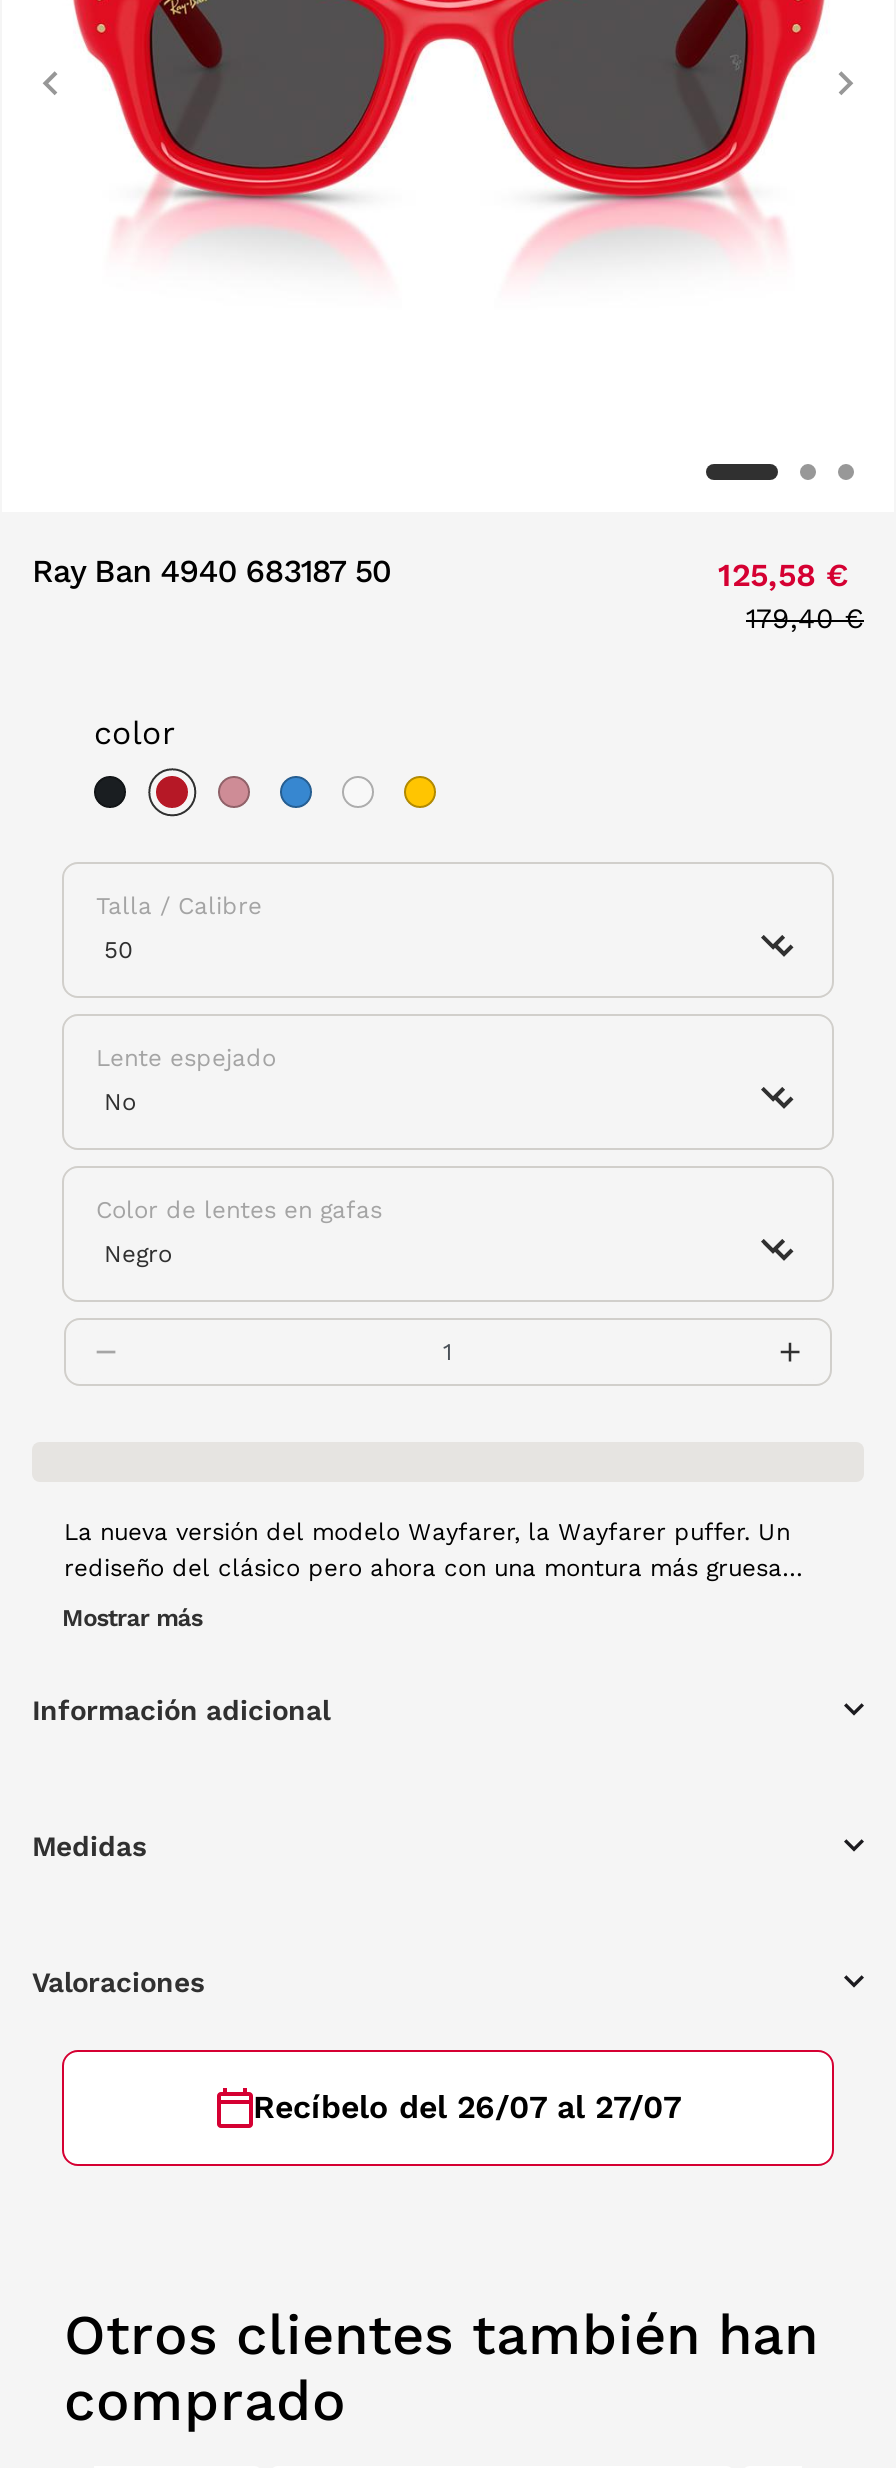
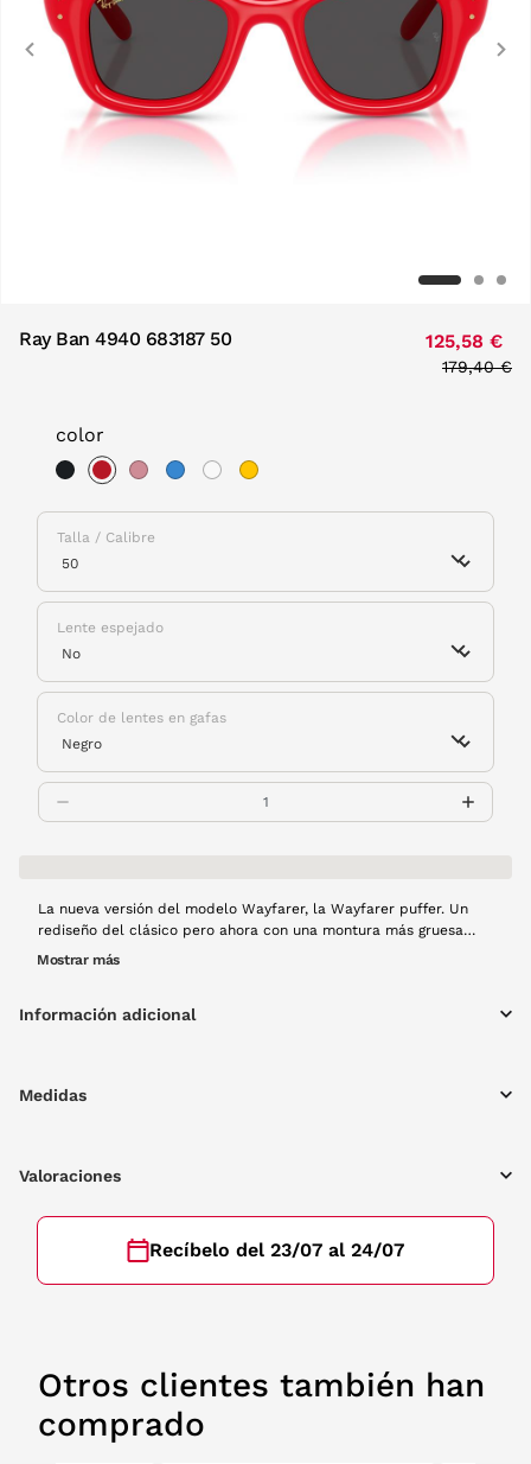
- Recíbelo del 26/07 al 27/07
+ Recíbelo del 23/07 al 24/07
